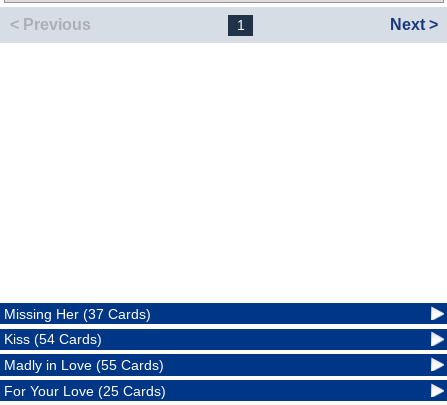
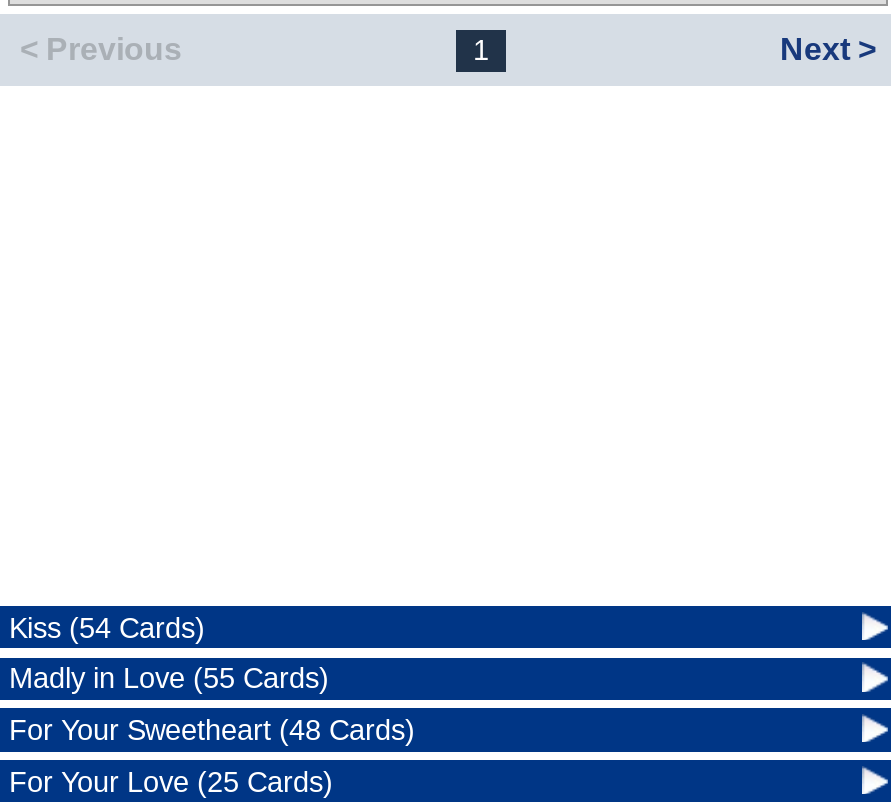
- Missing Her (37 Cards)

moved up: Kiss (54 Cards) | Madly in Love (55 Cards)

+ For Your Sweetheart (48 Cards)
